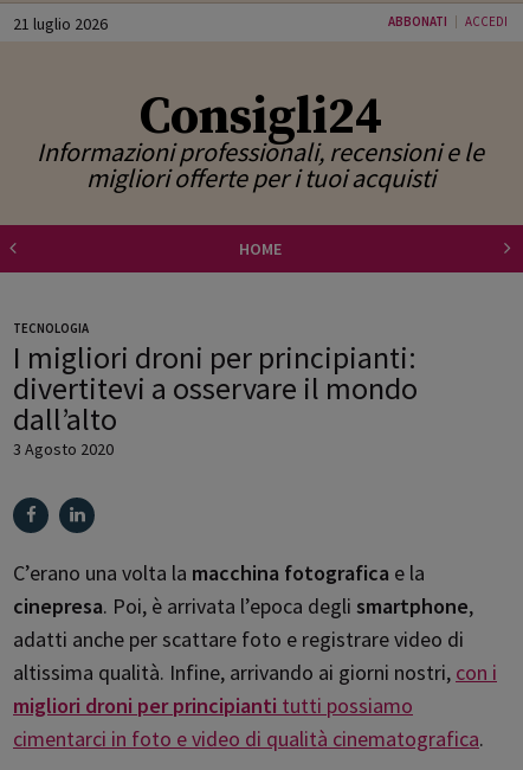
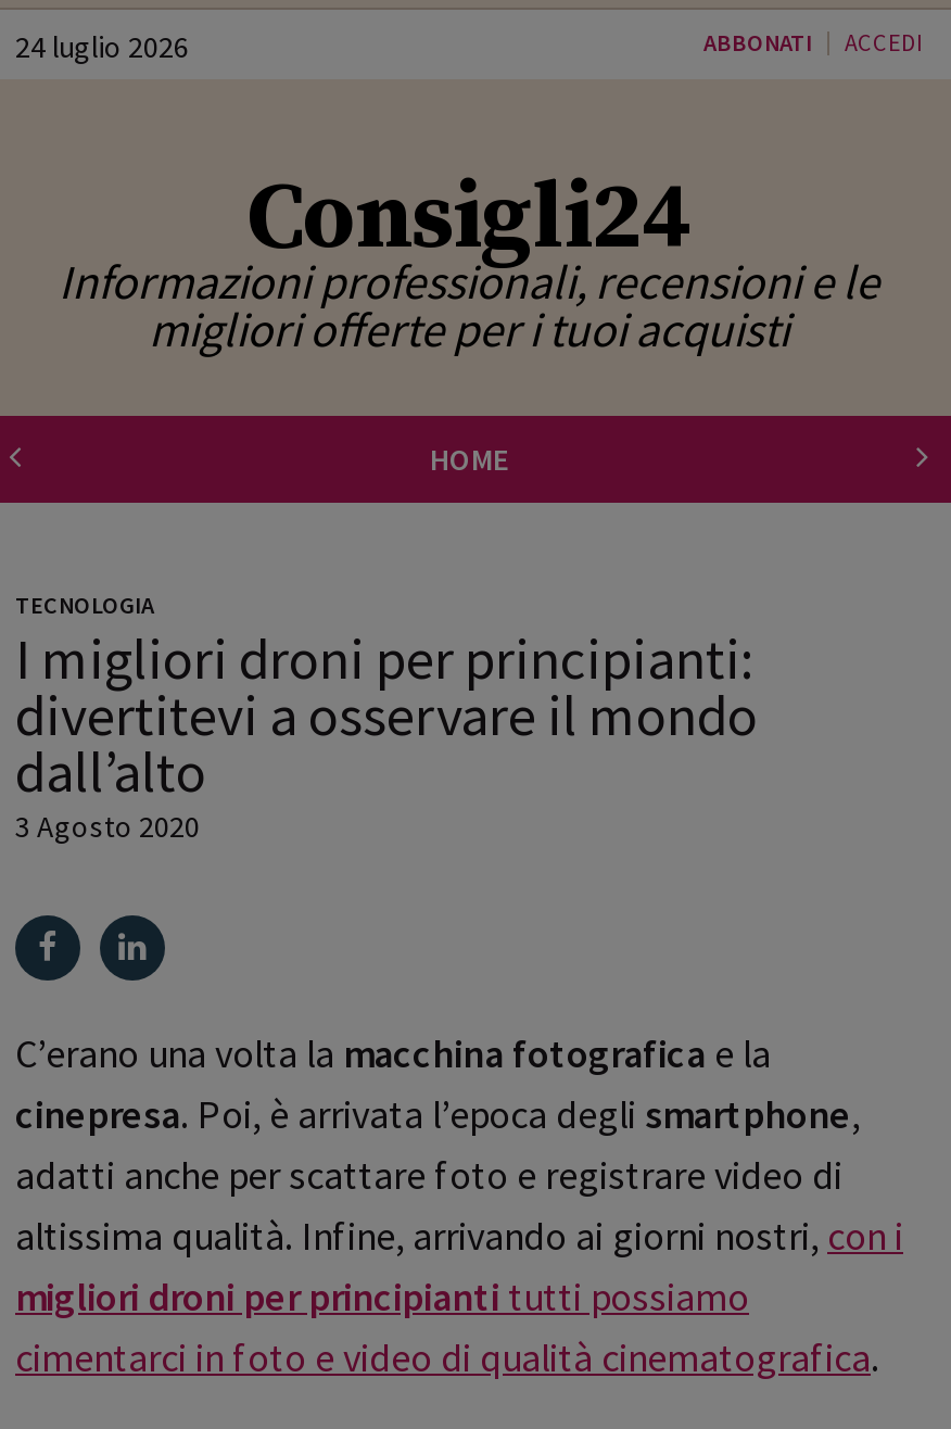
- 21 luglio 2026
+ 24 luglio 2026
